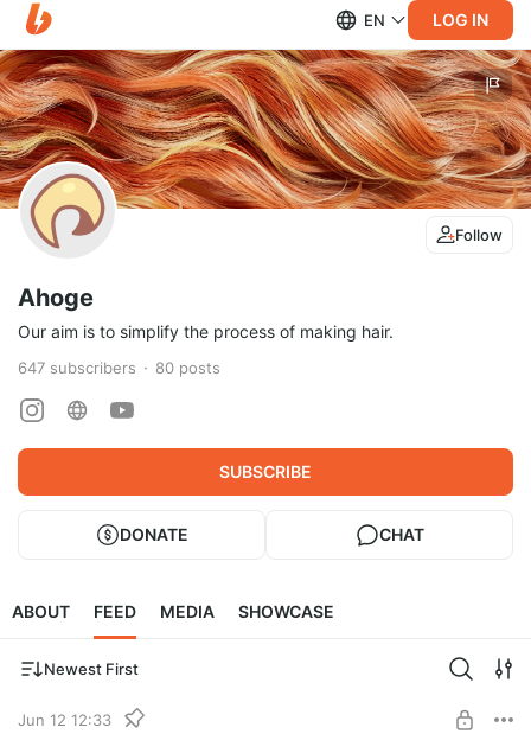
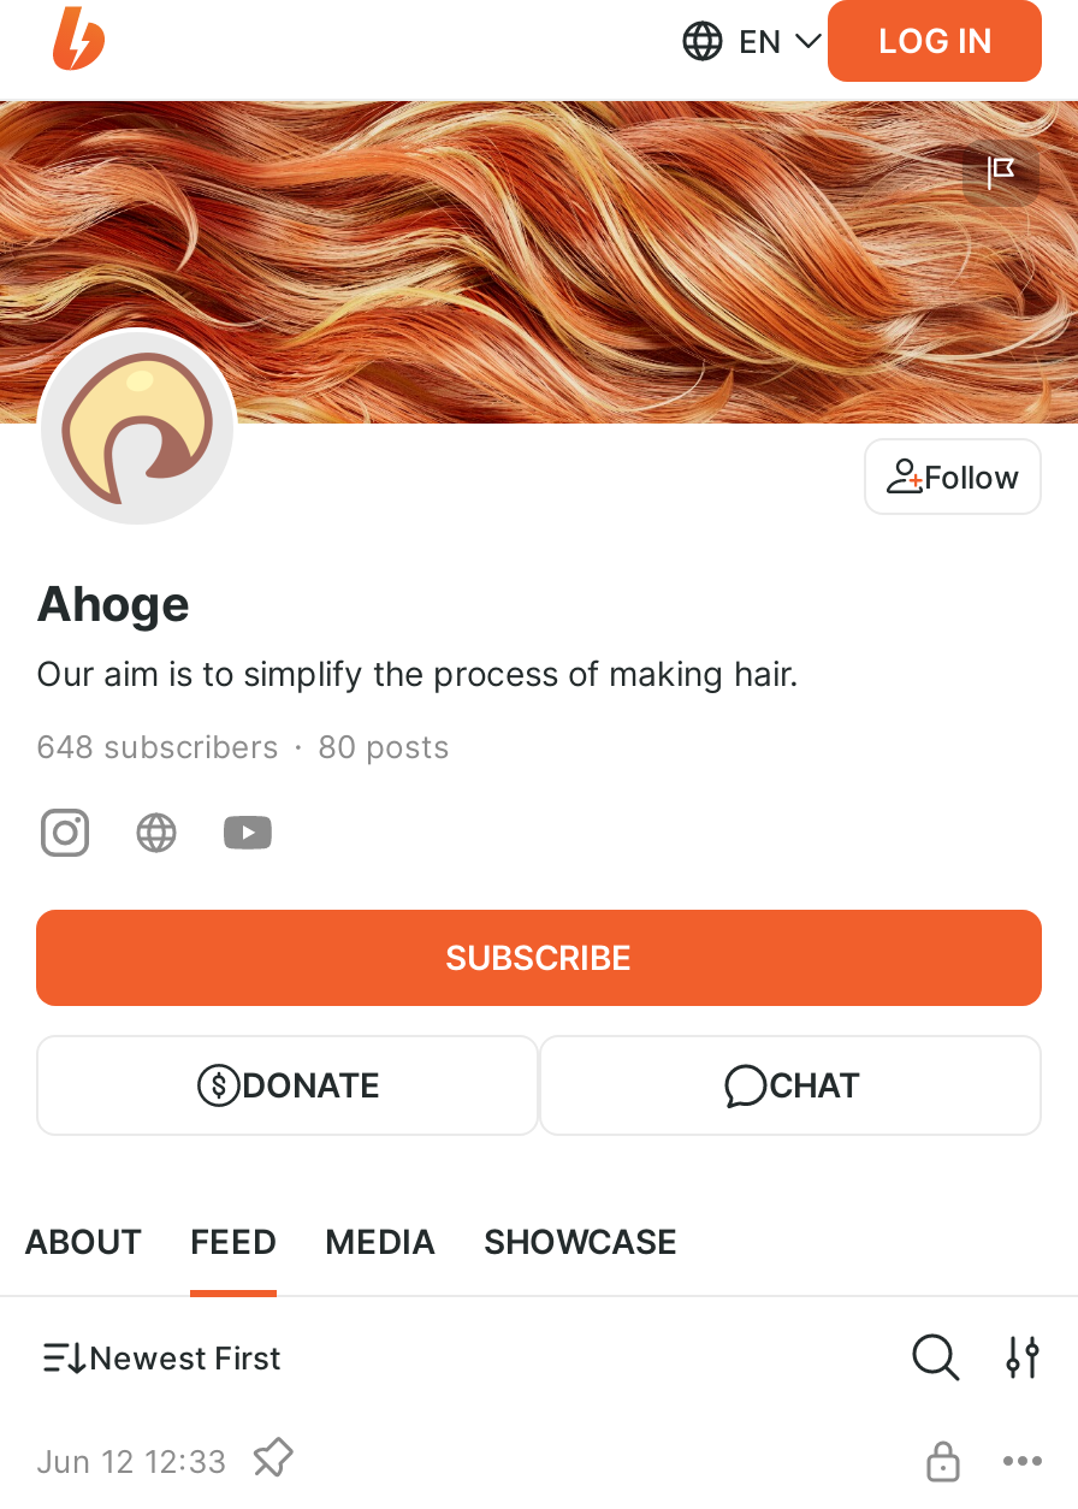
- 647 subscribers 80 posts
+ 648 subscribers 80 posts
